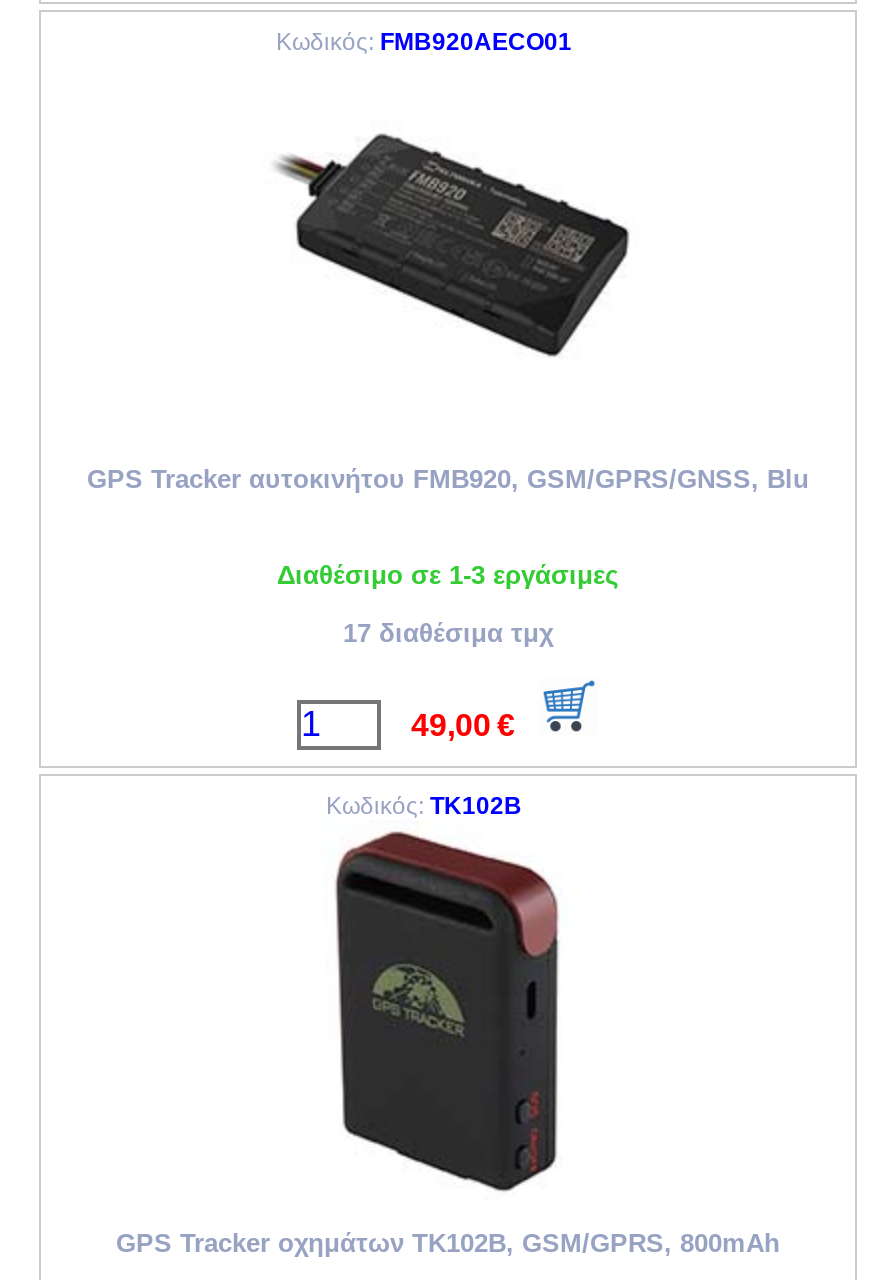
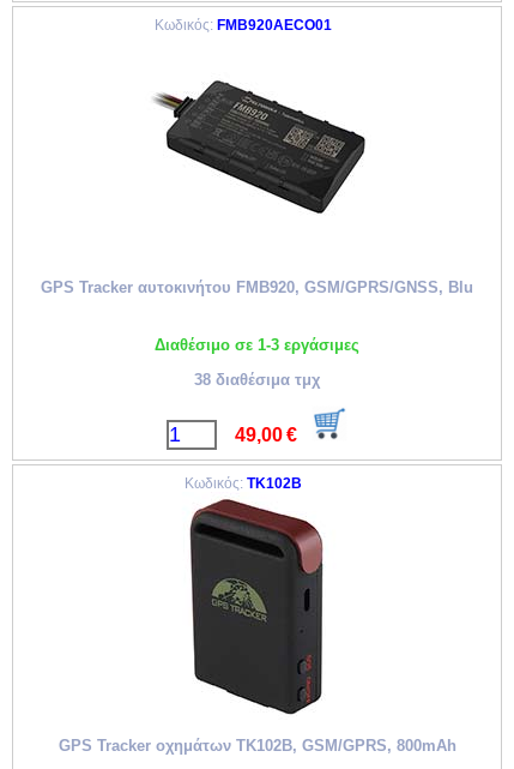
- 17 διαθέσιμα τμχ
+ 38 διαθέσιμα τμχ
